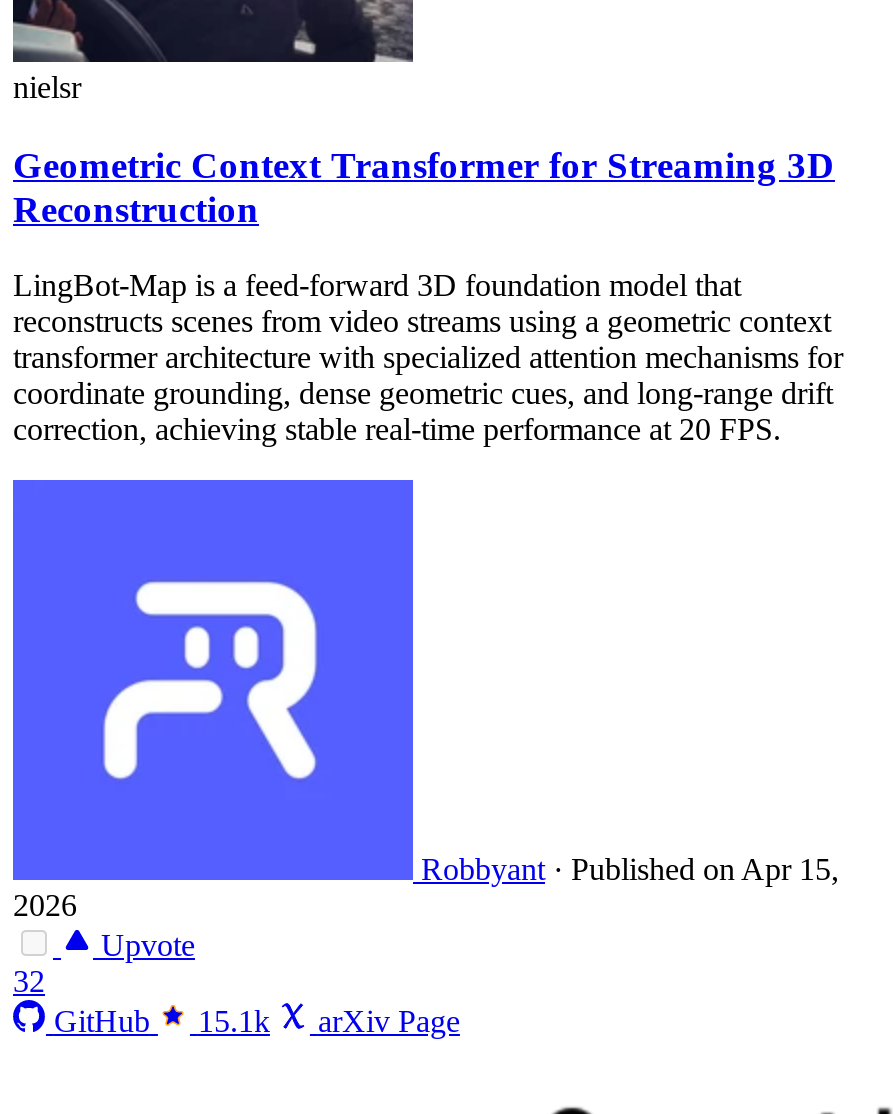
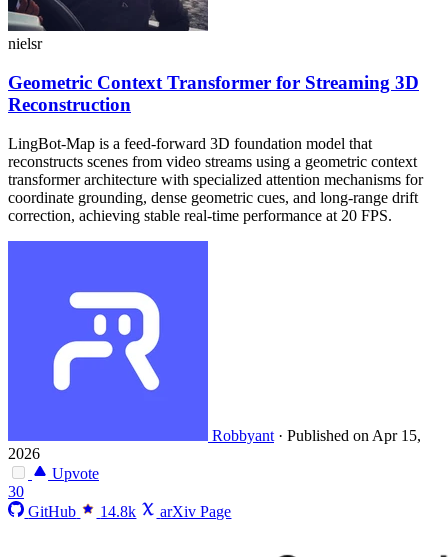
- 32
+ 30

- GitHub 15.1k arXiv Page
+ GitHub 14.8k arXiv Page
